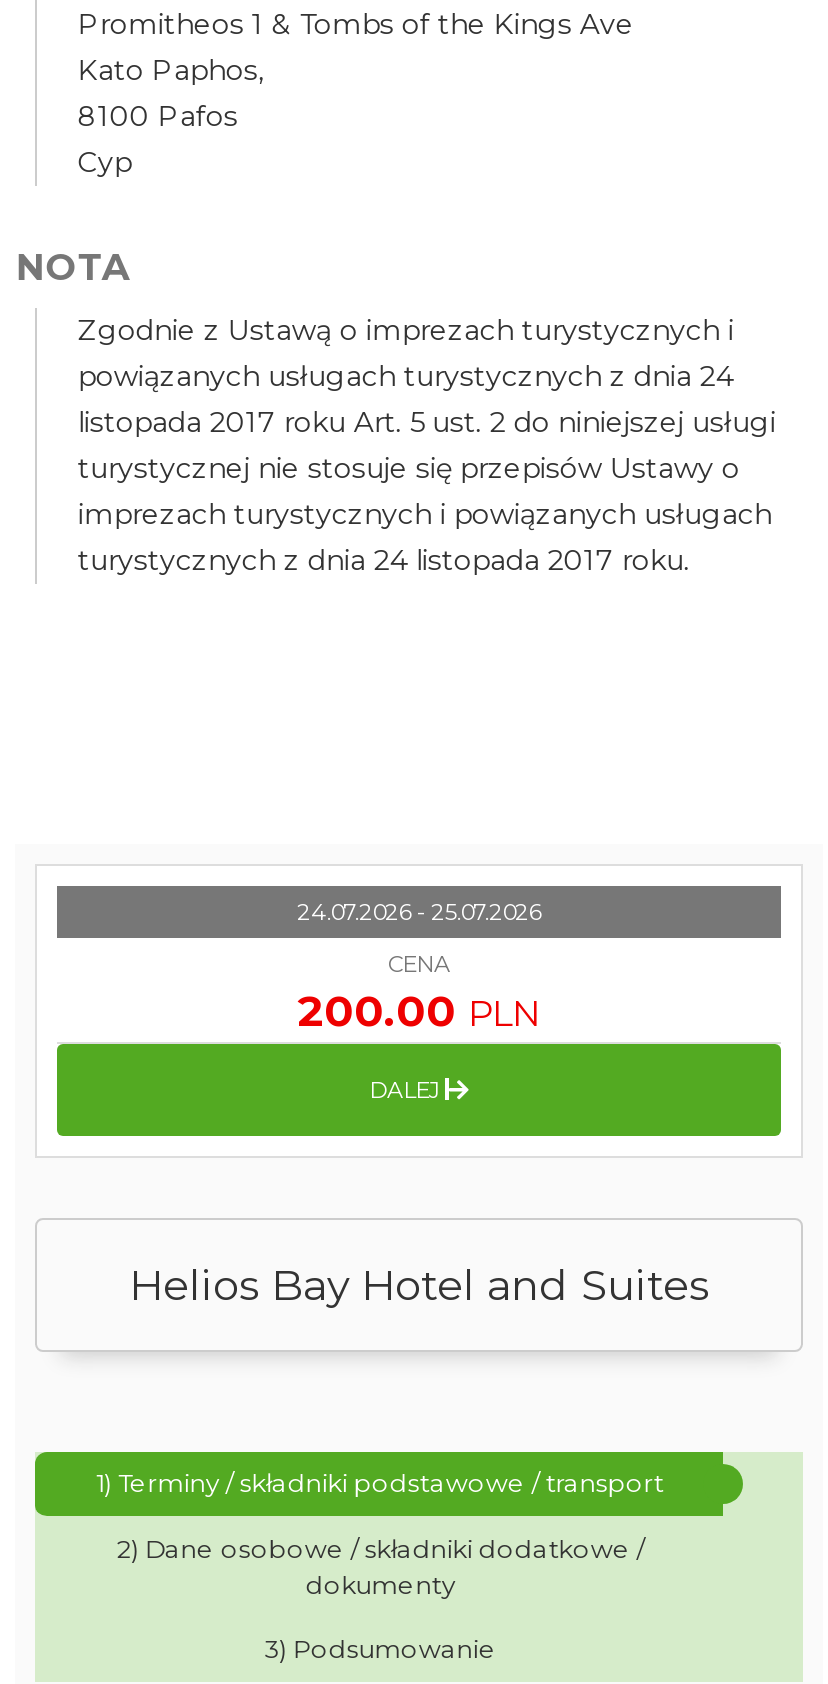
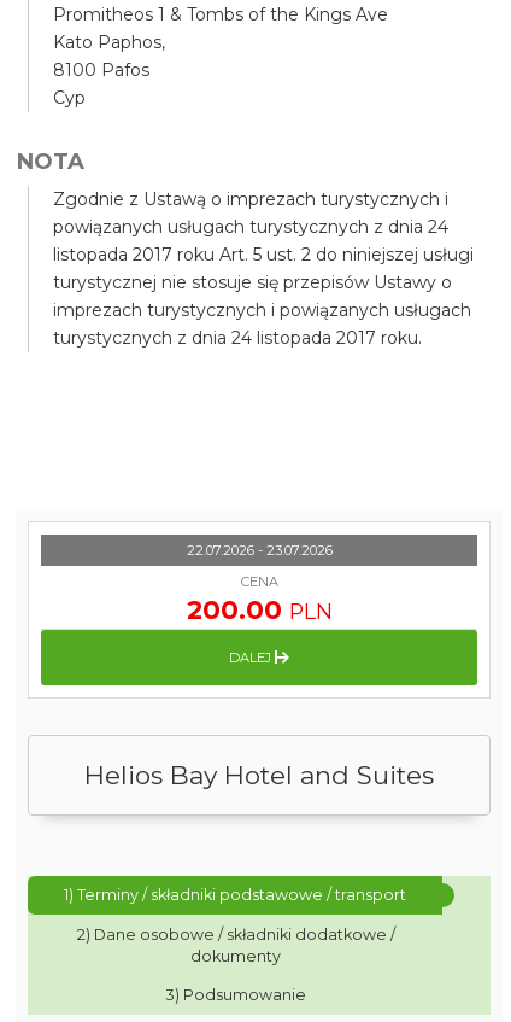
- 24.07.2026 - 25.07.2026
+ 22.07.2026 - 23.07.2026
